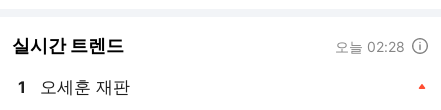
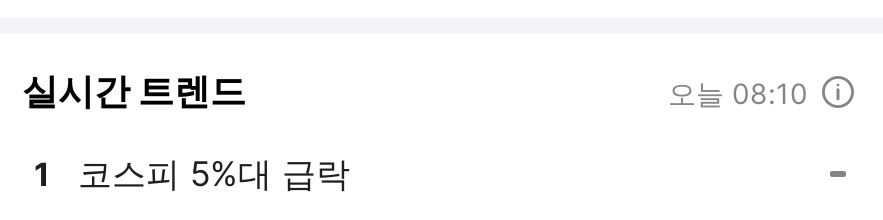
- 오늘 02:28
+ 오늘 08:10

- 오세훈 재판
+ 코스피 5%대 급락
